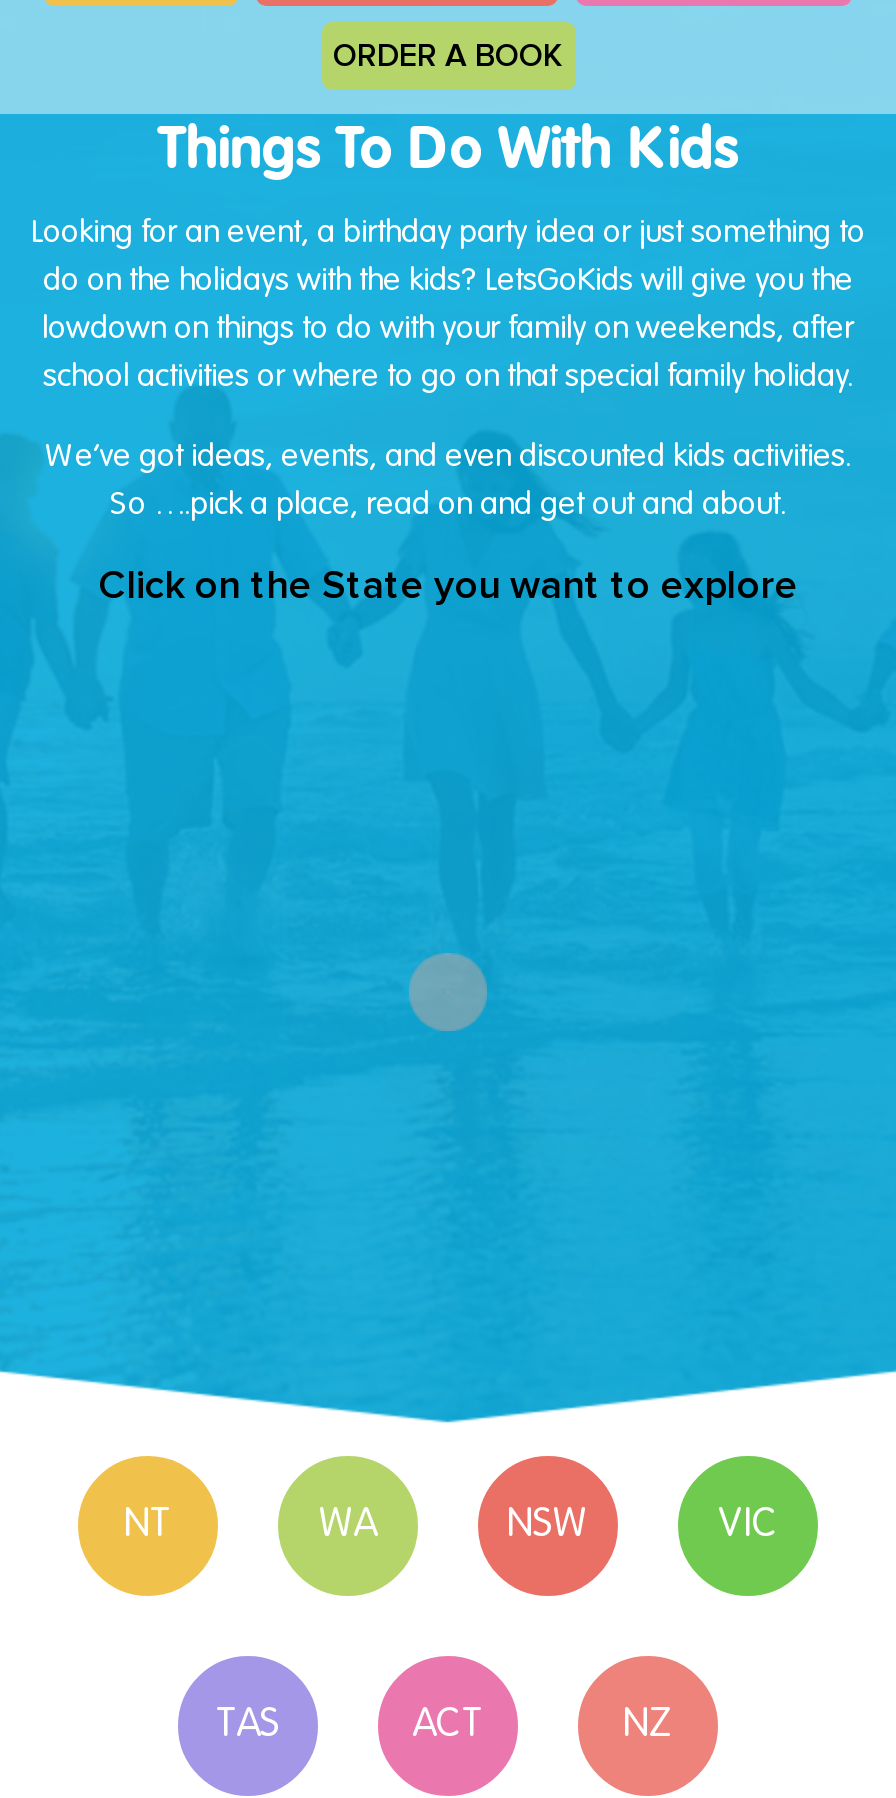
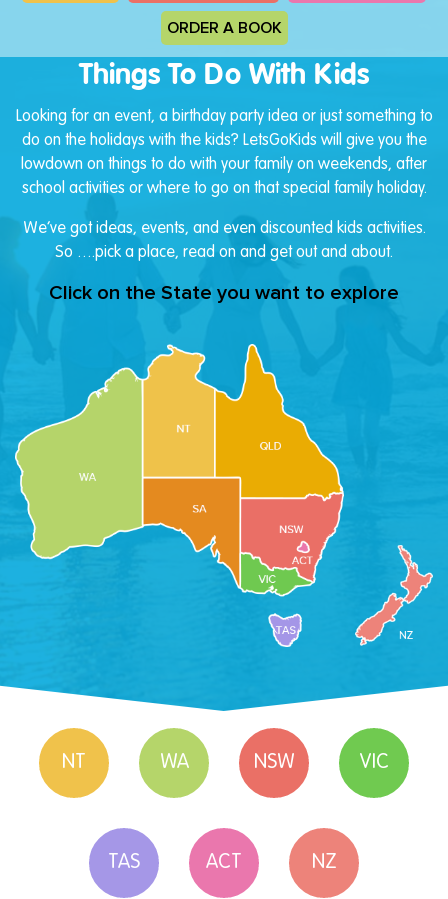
+ [image]

+ [image]

+ [image]
